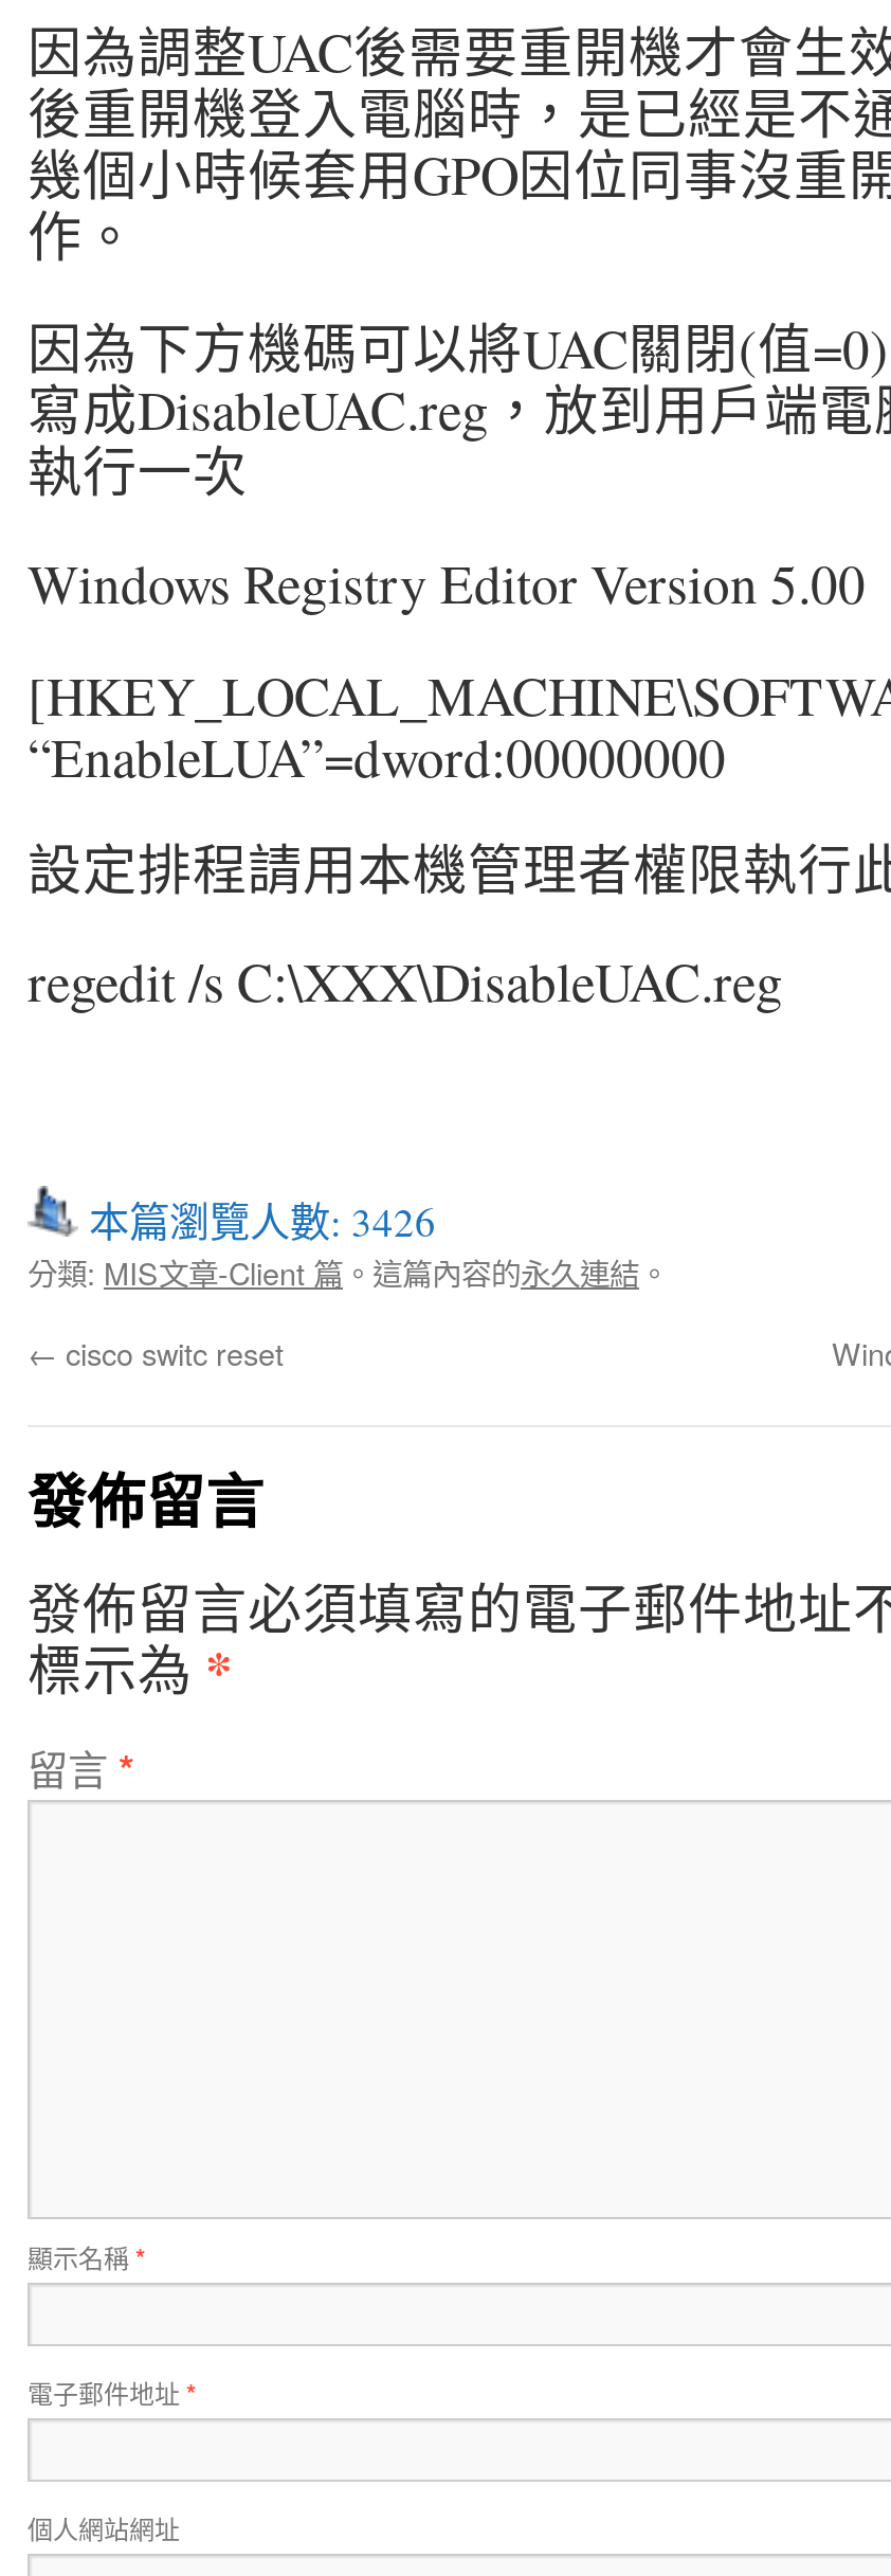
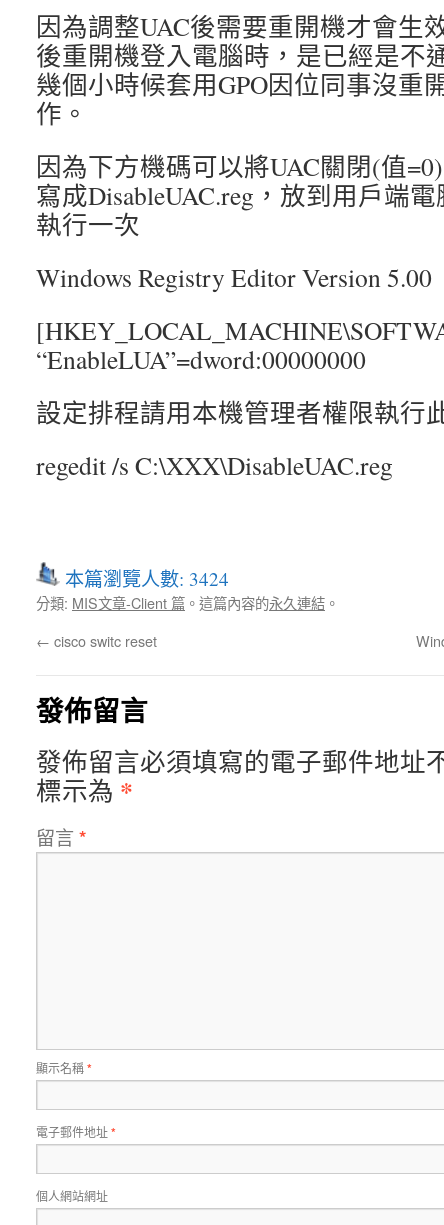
- 本篇瀏覽人數: 3426
+ 本篇瀏覽人數: 3424
